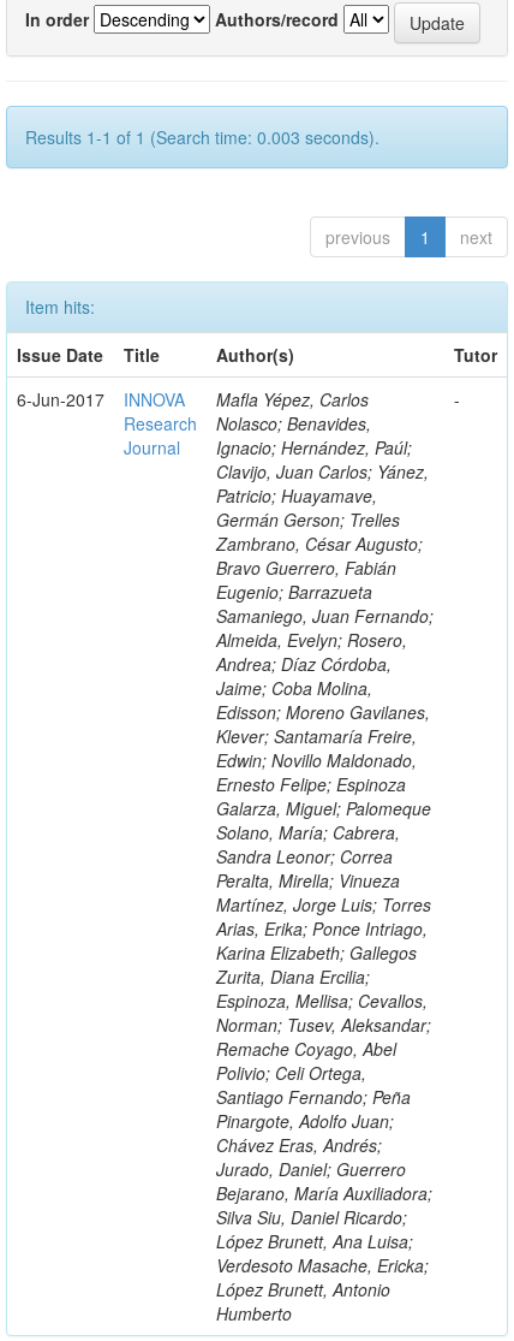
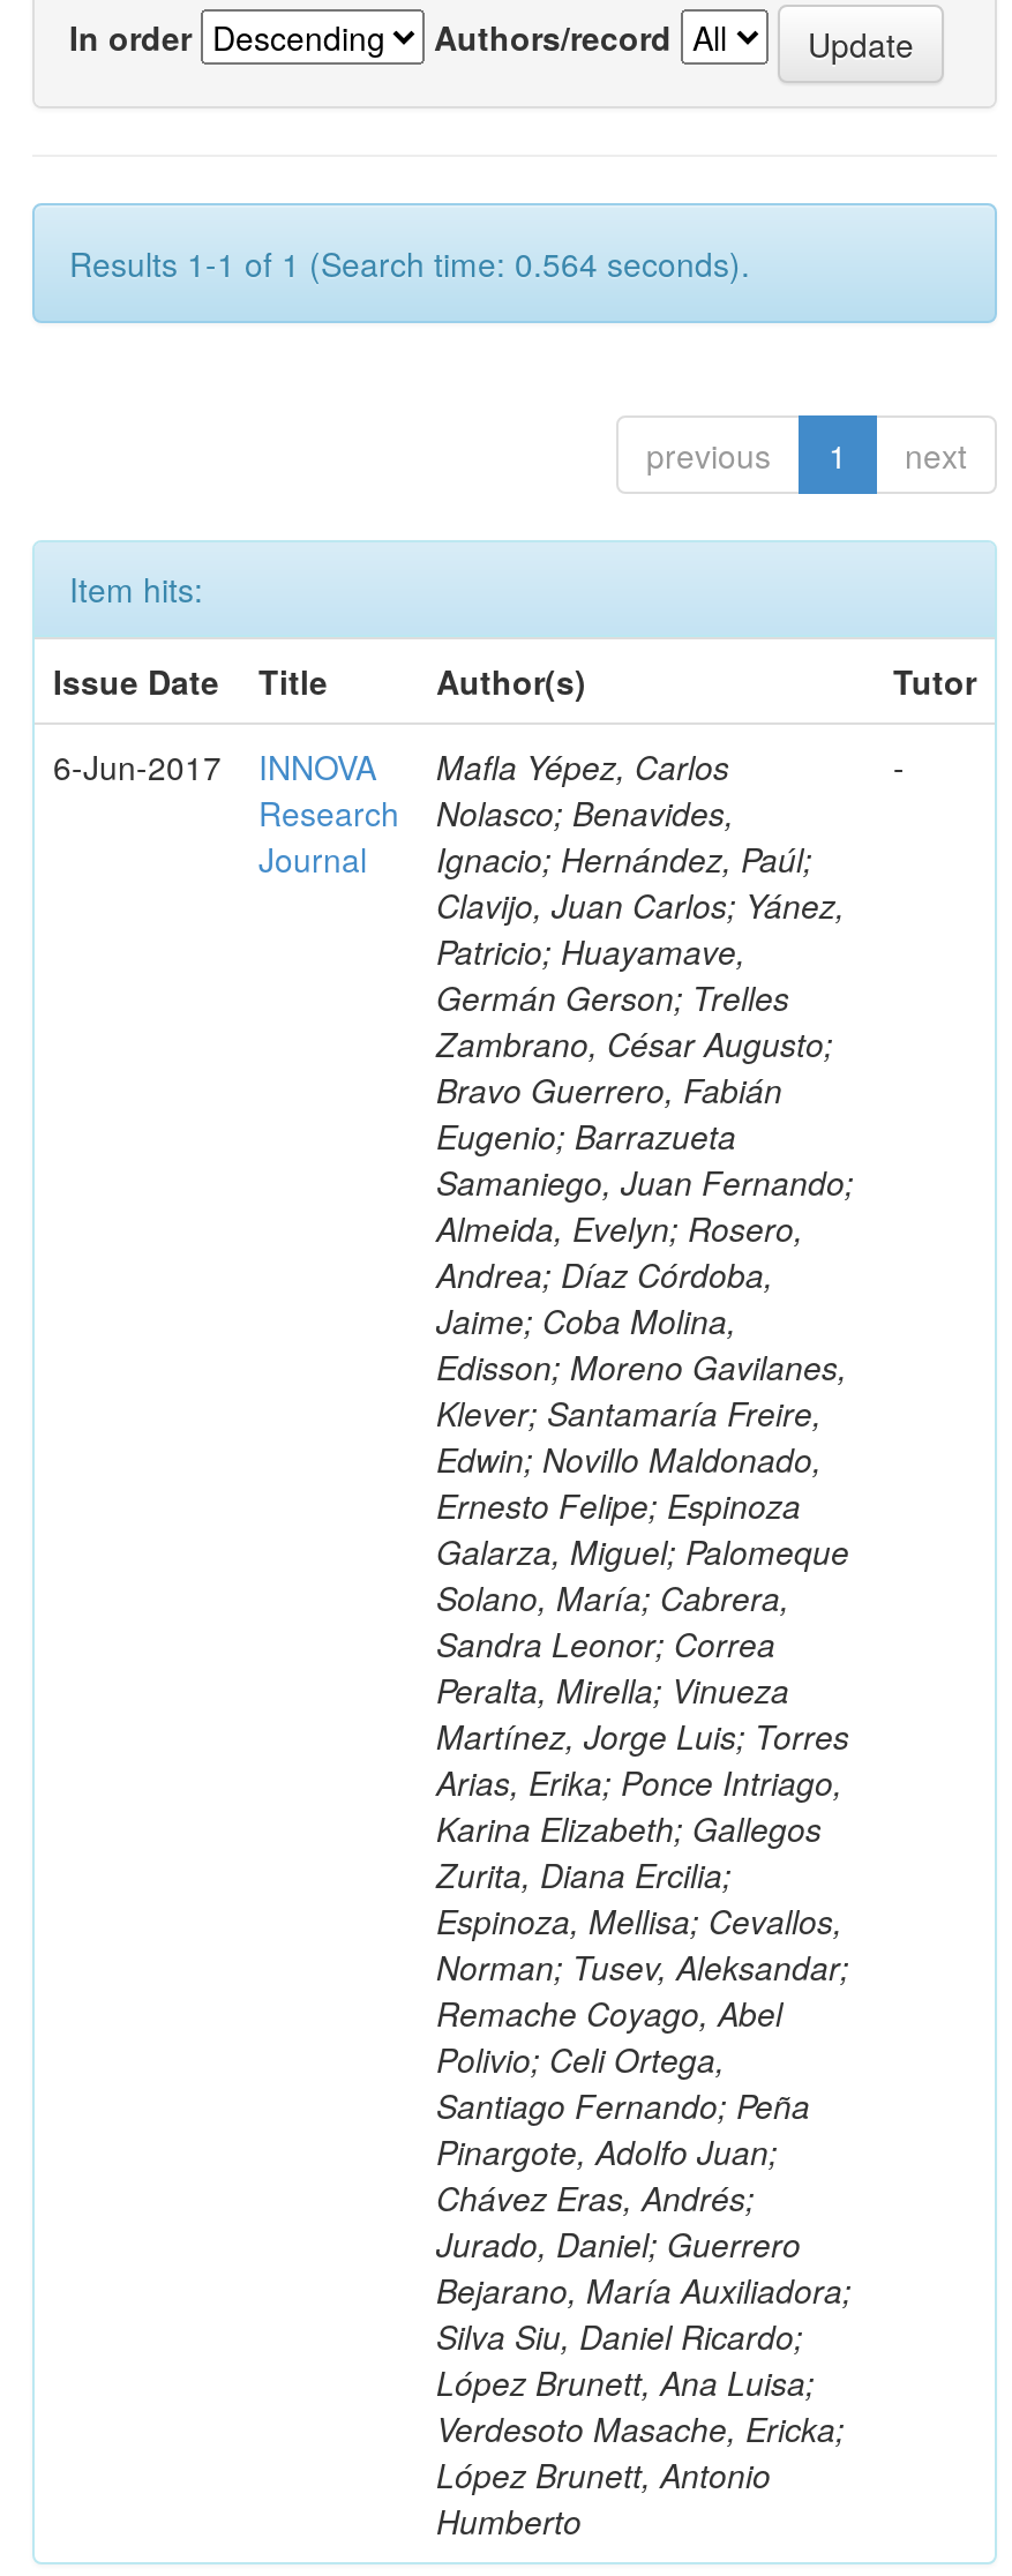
- Results 1-1 of 1 (Search time: 0.003 seconds).
+ Results 1-1 of 1 (Search time: 0.564 seconds).
